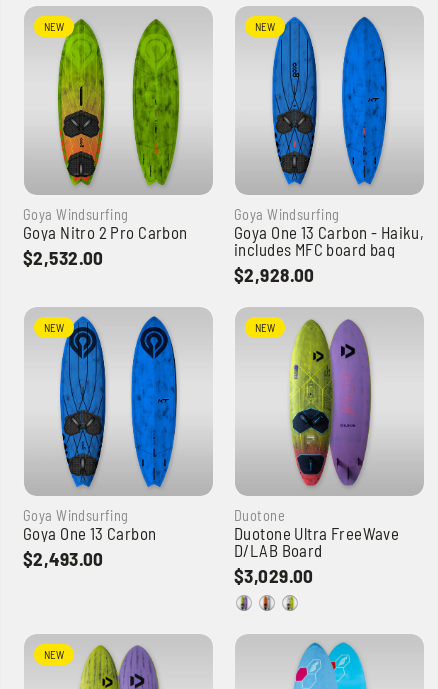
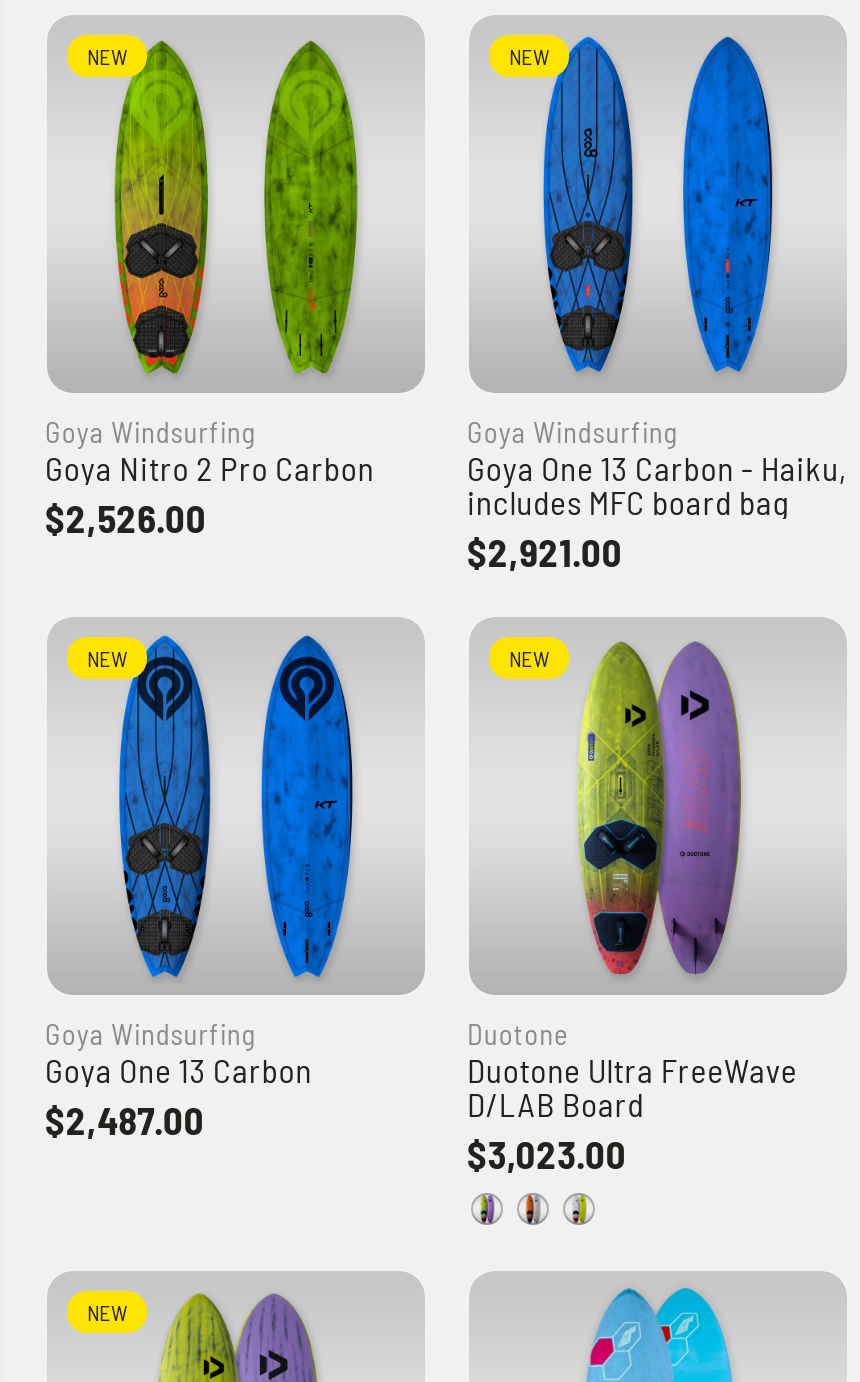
- $2,532.00
+ $2,526.00

- $2,928.00
+ $2,921.00

- $2,493.00
+ $2,487.00

- $3,029.00
+ $3,023.00
